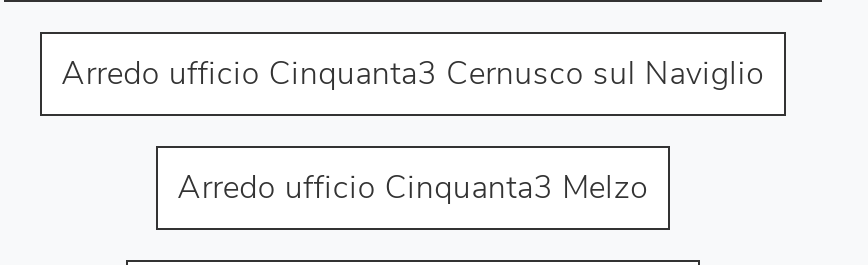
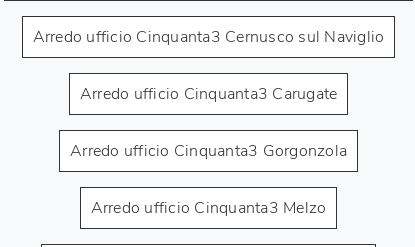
+ Arredo ufficio Cinquanta3 Carugate
+ Arredo ufficio Cinquanta3 Gorgonzola
